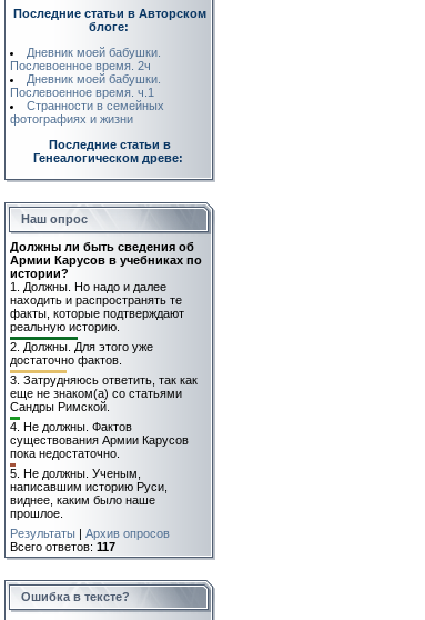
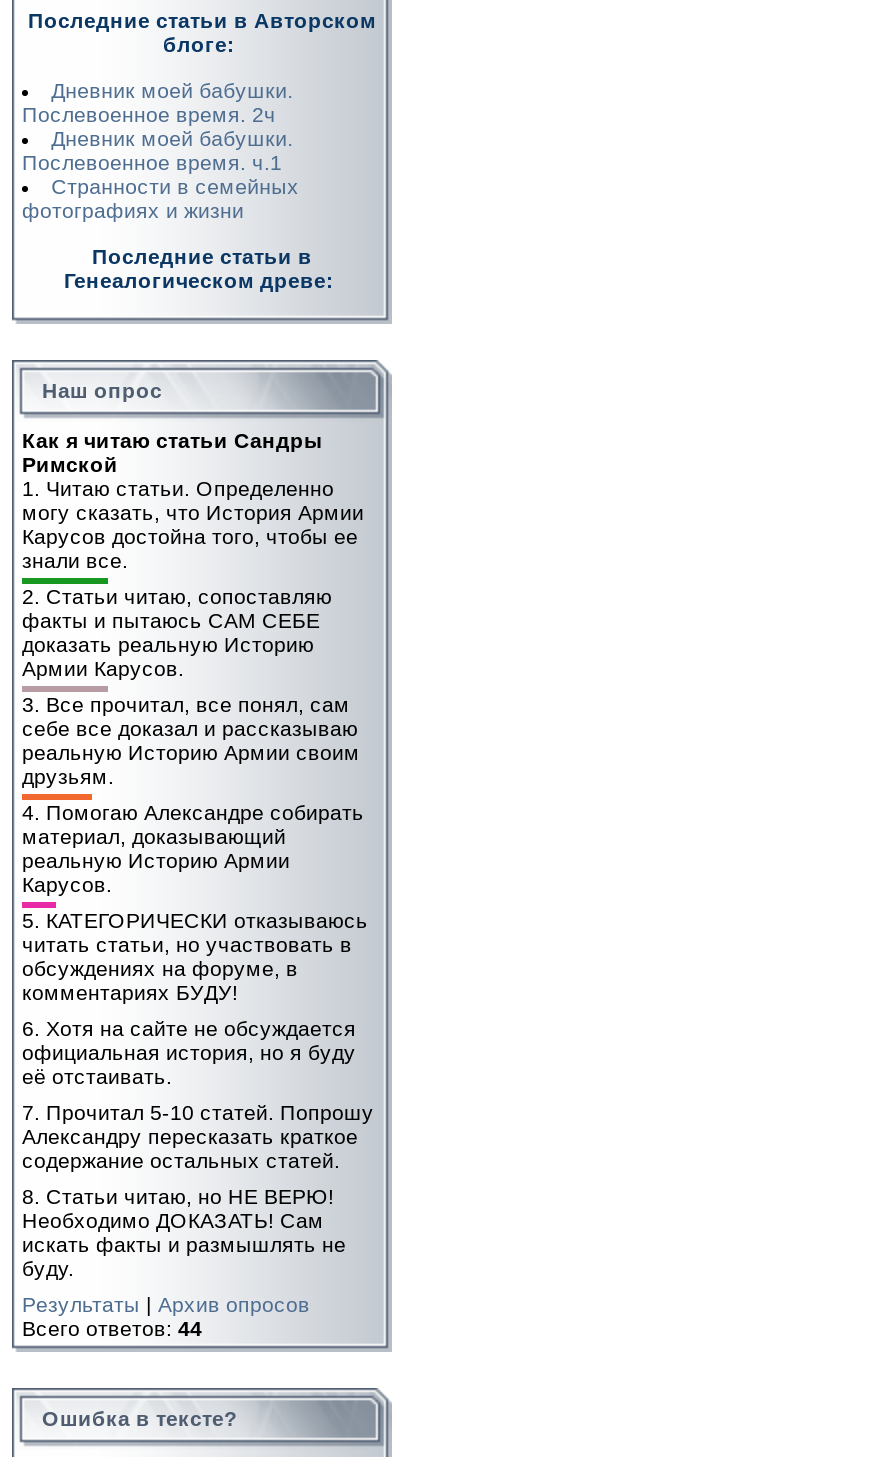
- Должны ли быть сведения об
- Армии Карусов в учебниках по
- истории?
- 1. Должны. Но надо и далее
- находить и распространять те
- факты, которые подтверждают
- реальную историю.
- 2.Должны. Для этого уже
- достаточно фактов.
- 3. Затрудняюсь ответить, так как
- еще не знаком(а) со статьями
- Сандры Римской.
- 4. Не должны. Фактов
- существования Армии Карусов
- пока недостаточно.
- 5. Не должны. Ученым,
- написавшим историю Руси,
- виднее, каким было наше
- прошлое.
+ Как я читаю статьи Сандры
+ Римской
+ 1. Читаю статьи. Определенно
+ могу сказать, что История Армии
+ Карусов достойна того, чтобы ее
+ знали все.
+ 2.Статьи читаю, сопоставляю
+ факты и пытаюсь САМ СЕБЕ
+ доказать реальную Историю
+ Армии Карусов.
+ 3. Все прочитал, все понял, сам
+ себе все доказал и рассказываю
+ реальную Историю Армии своим
+ друзьям.
+ 4.Помогаю Александре собирать
+ материал, доказывающий
+ реальную Историю Армии
+ Карусов.
+ 5.КАТЕГОРИЧЕСКИ отказываюсь
+ читать статьи, но участвовать в
+ обсуждениях на форуме, в
+ комментариях БУДУ!
+ 6. Хотя на сайте не обсуждается
+ официальная история, но я буду
+ её отстаивать.
+ 7. Прочитал 5-10 статей. Попрошу
+ Александру пересказать краткое
+ содержание остальных статей.
+ 8. Статьи читаю, но НЕ ВЕРЮ!
+ Необходимо ДОКАЗАТЬ! Сам
+ искать факты и размышлять не
+ буду.

- Всего ответов:117
+ Всего ответов:44
